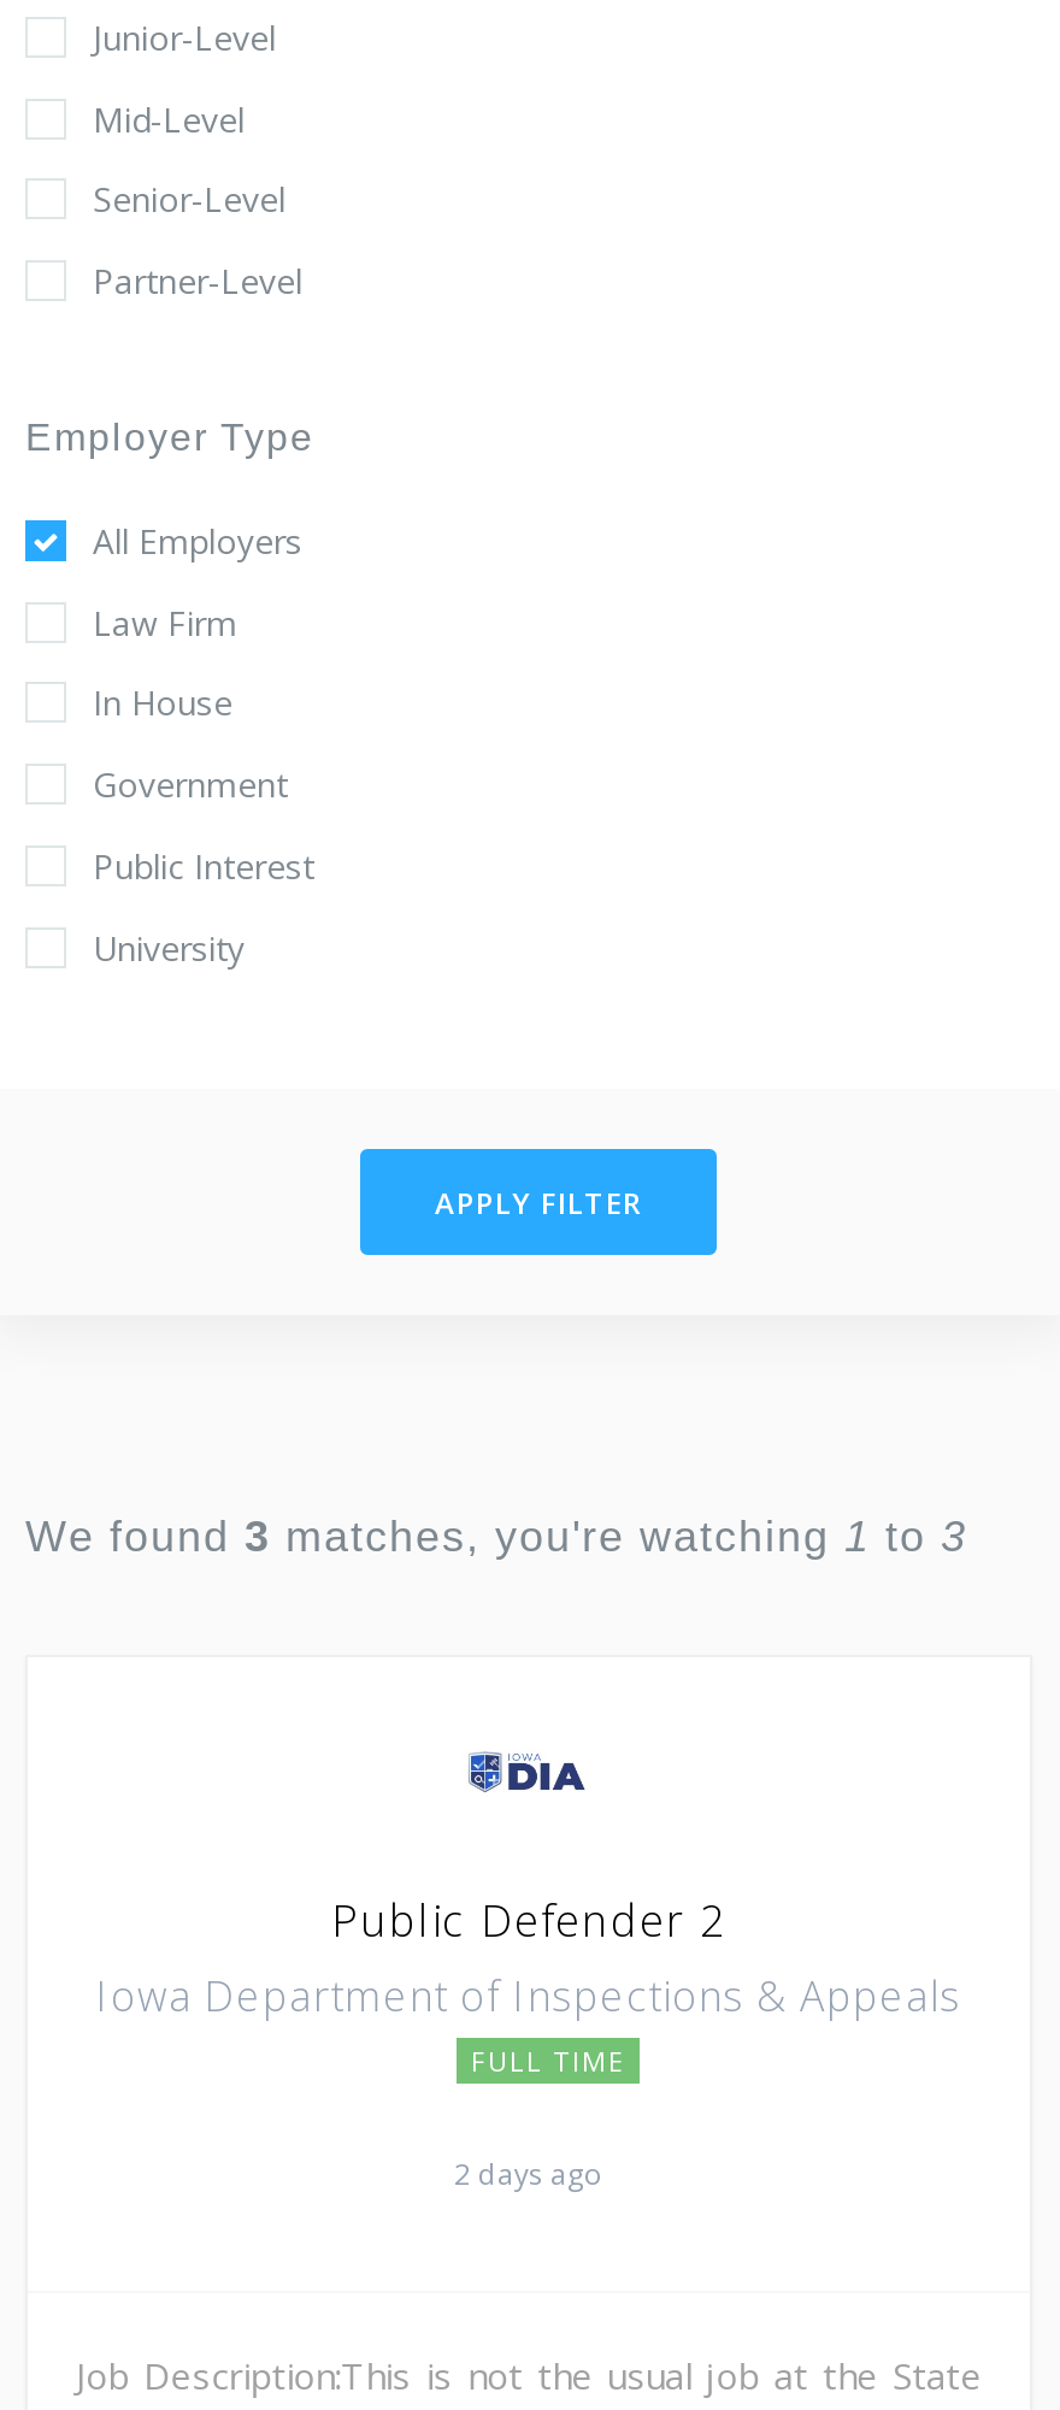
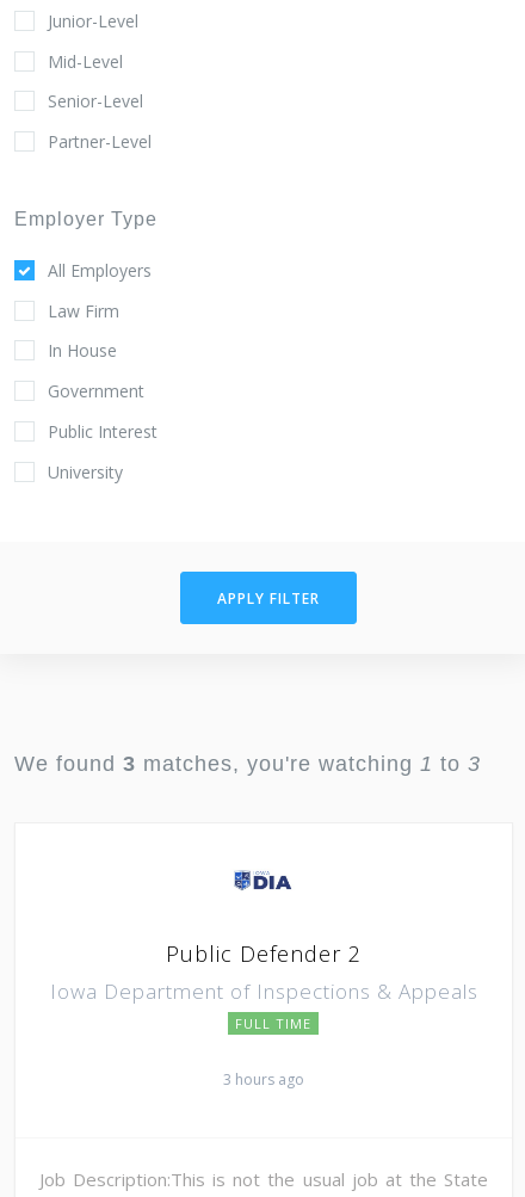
- 2 days ago
+ 3 hours ago
